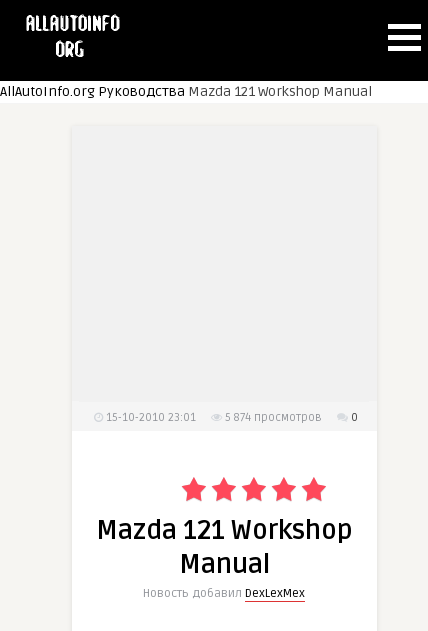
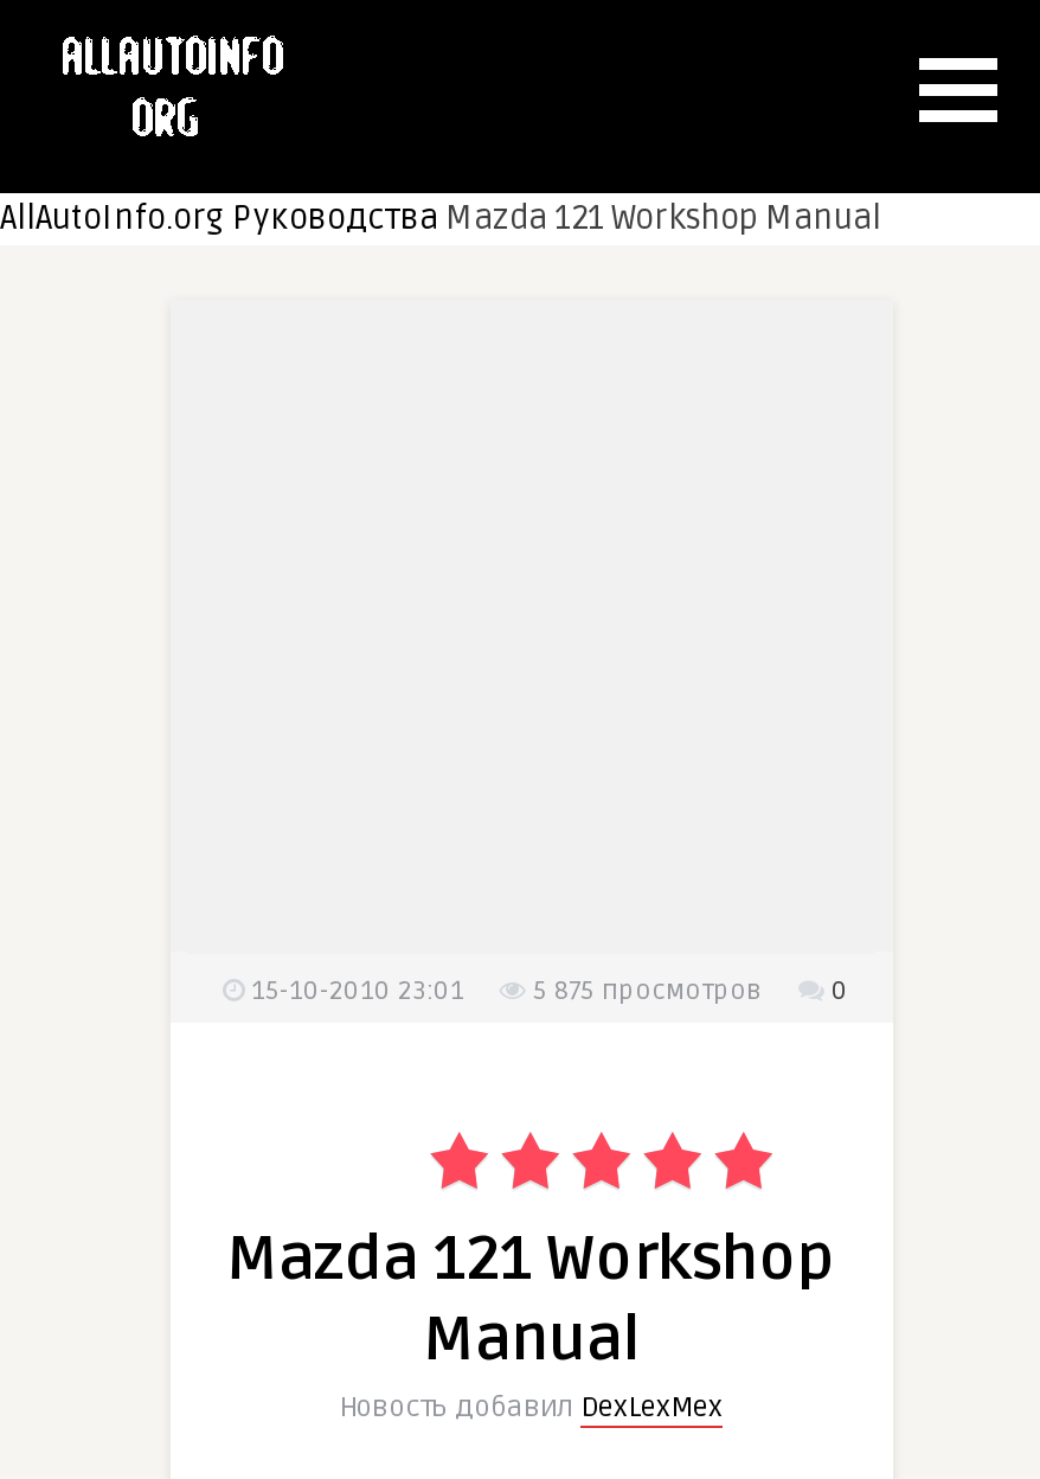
- 15-10-2010 23:01 5 874 просмотров 0
+ 15-10-2010 23:01 5 875 просмотров 0
